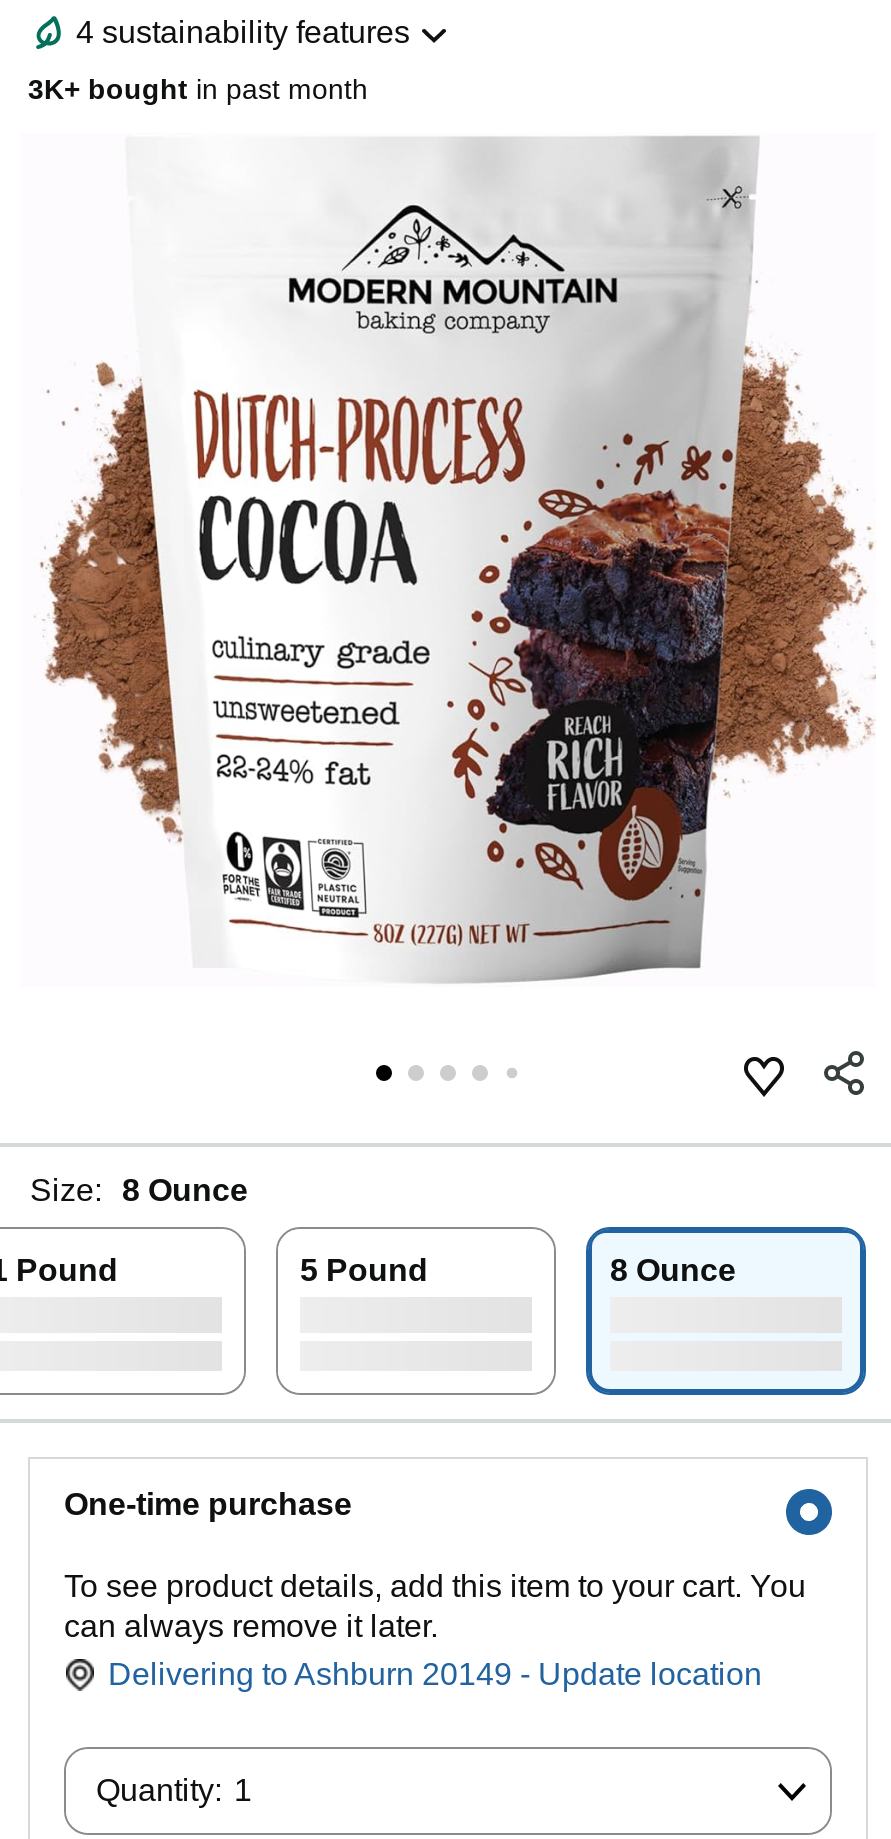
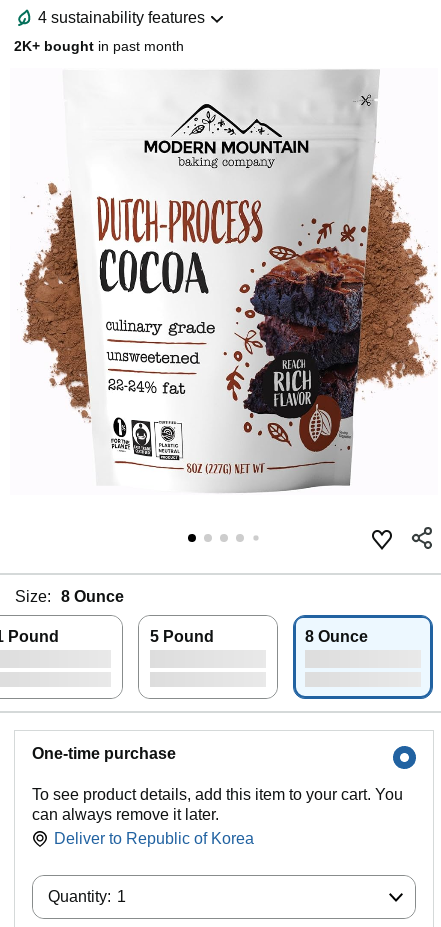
- 3K+ bought in past month
+ 2K+ bought in past month

- Delivering to Ashburn 20149 - Update location
+ Deliver to Republic of Korea
